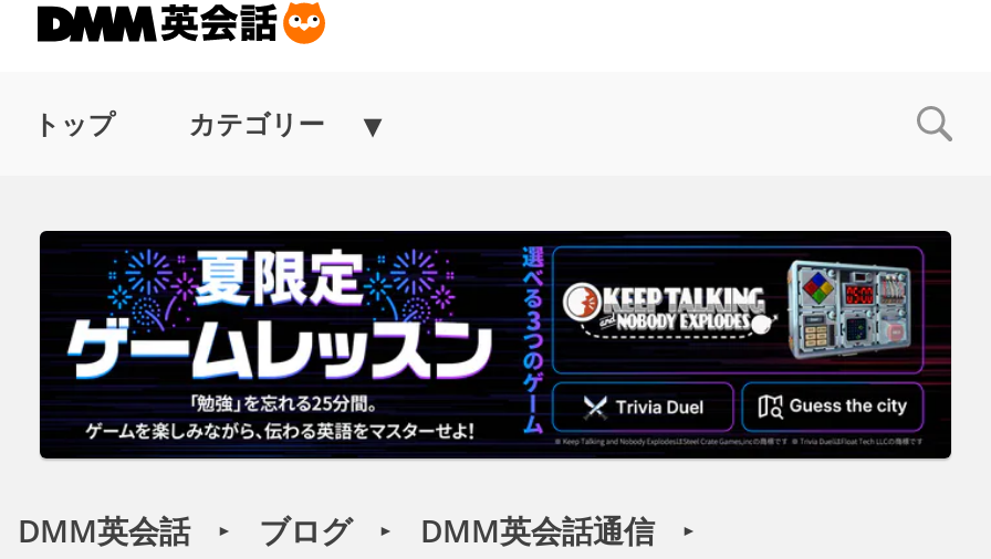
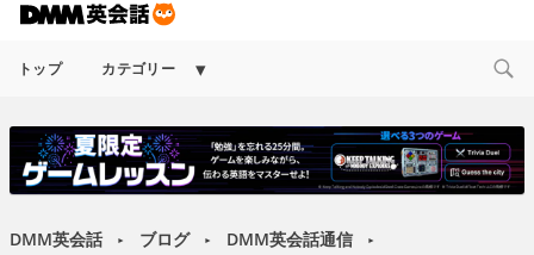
- [image]
+ [image]
